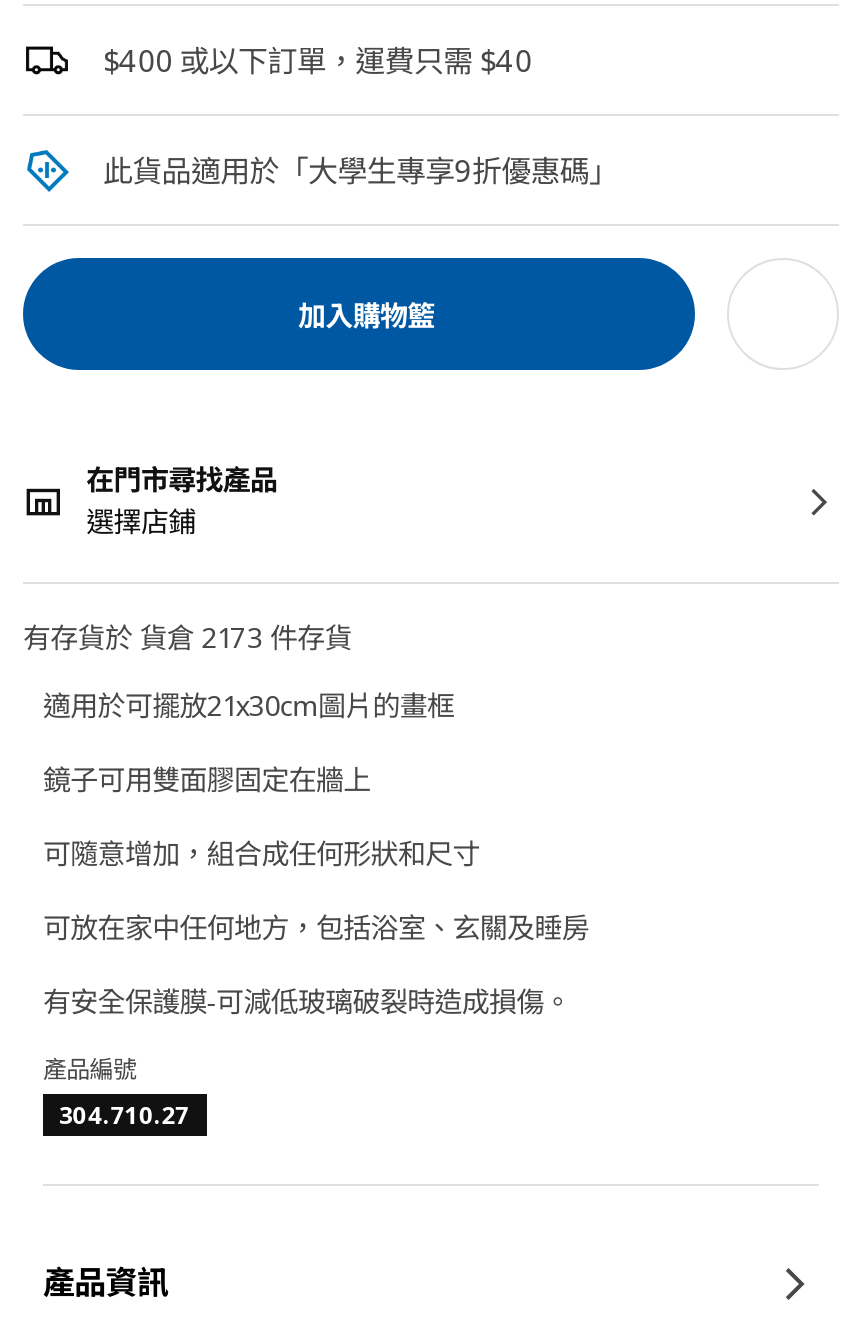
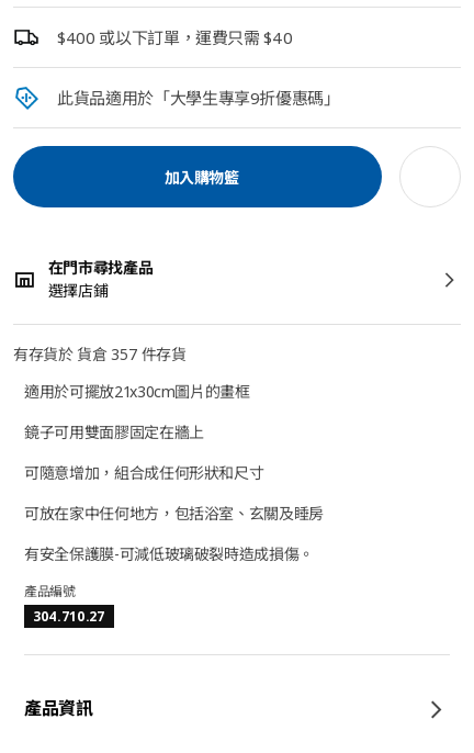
- 有存貨於 貨倉 2173 件存貨
+ 有存貨於 貨倉 357 件存貨
